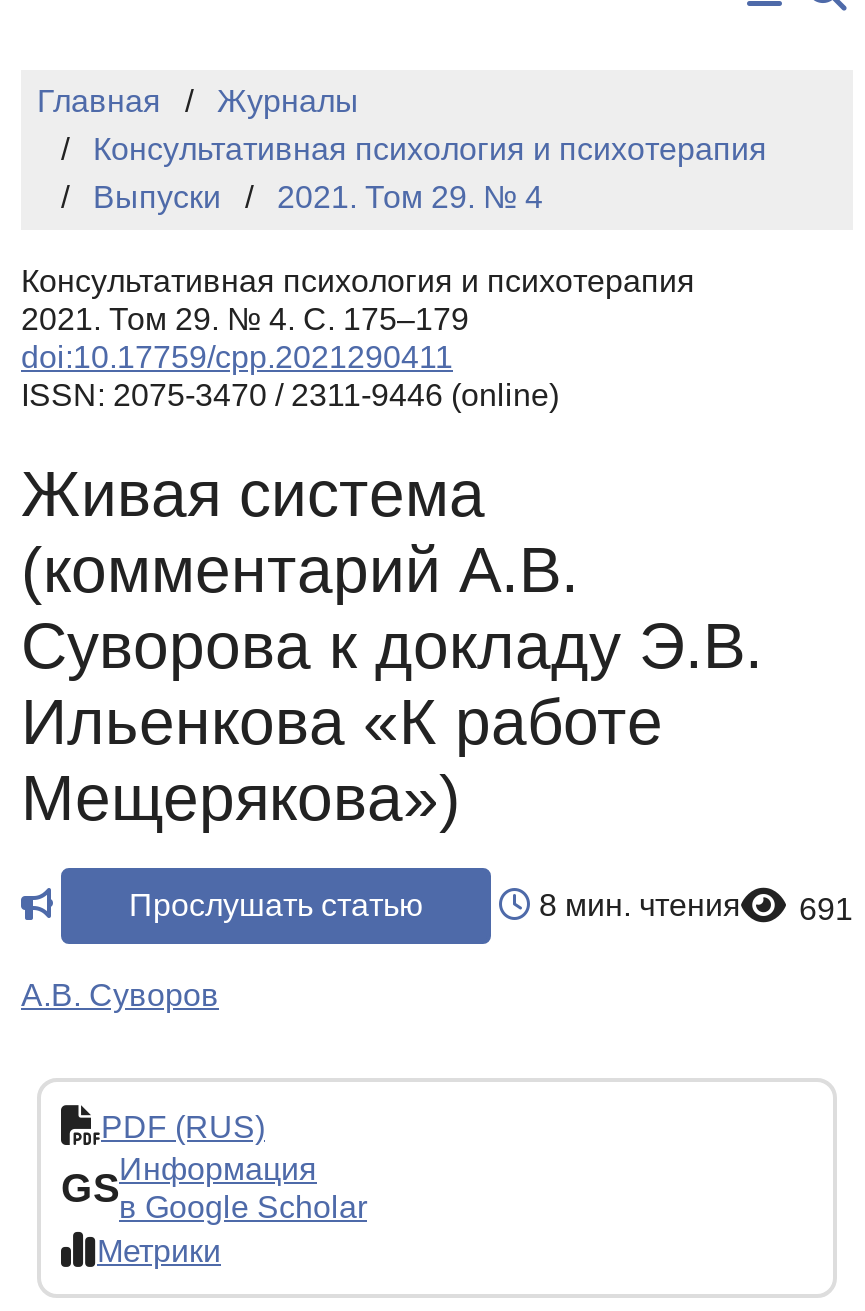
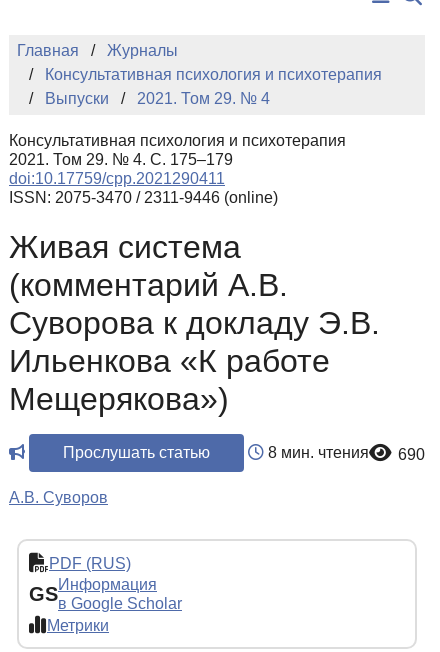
- 8 мин. чтения 691
+ 8 мин. чтения 690
